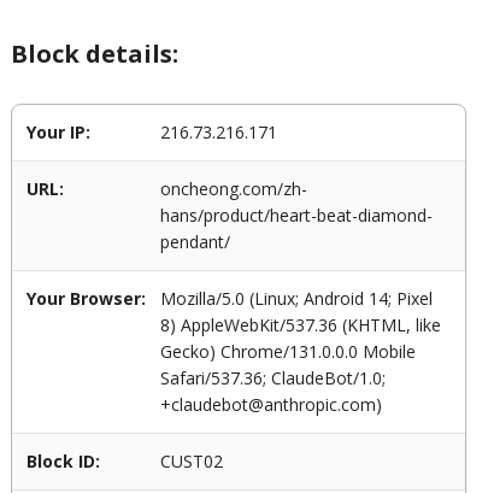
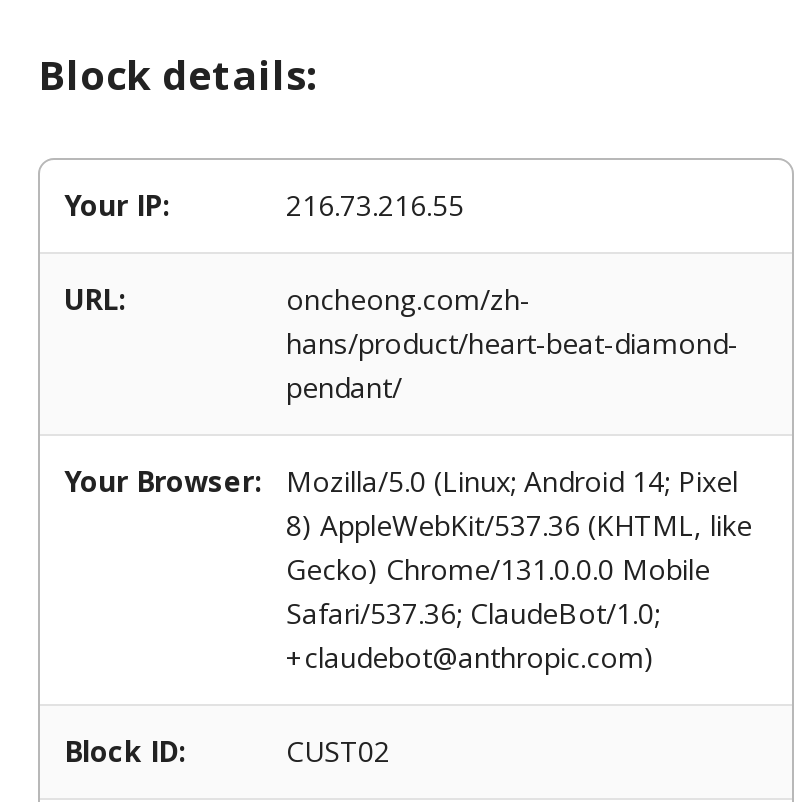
- 216.73.216.171
+ 216.73.216.55
